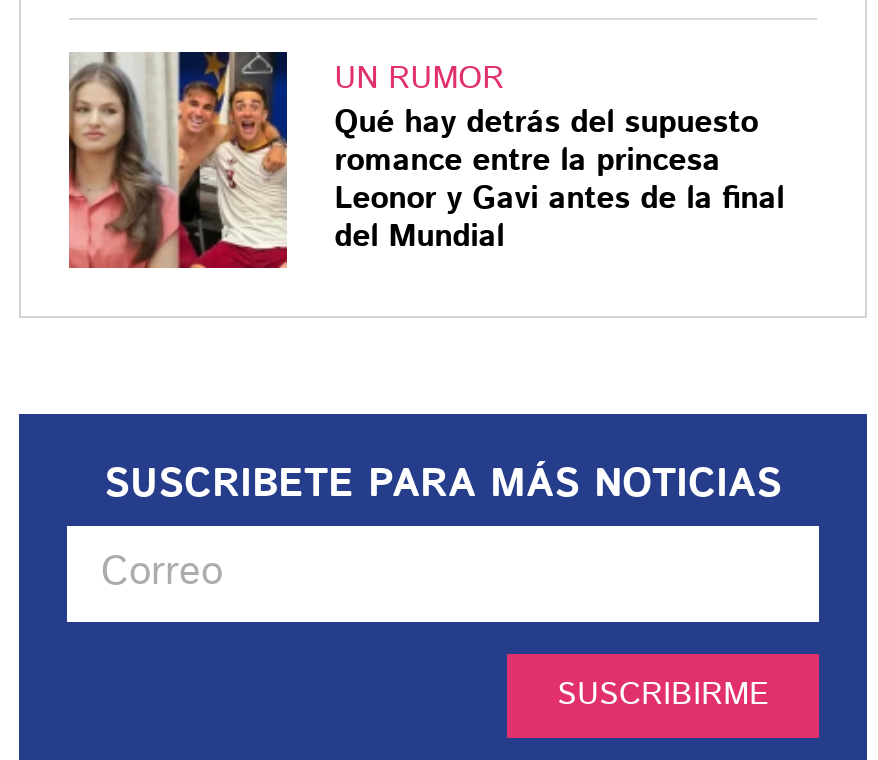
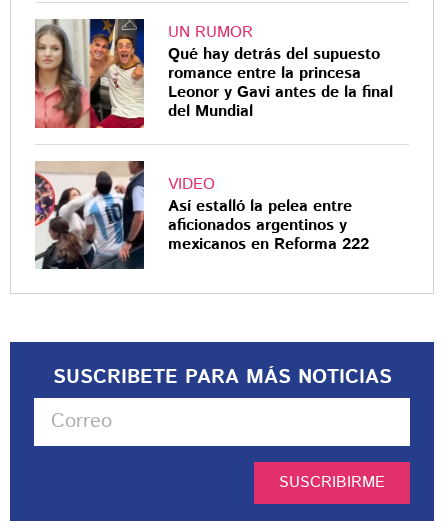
+ [image]
+ VIDEO
+ Así estalló la pelea entre
+ aficionados argentinos y
+ mexicanos en Reforma 222
